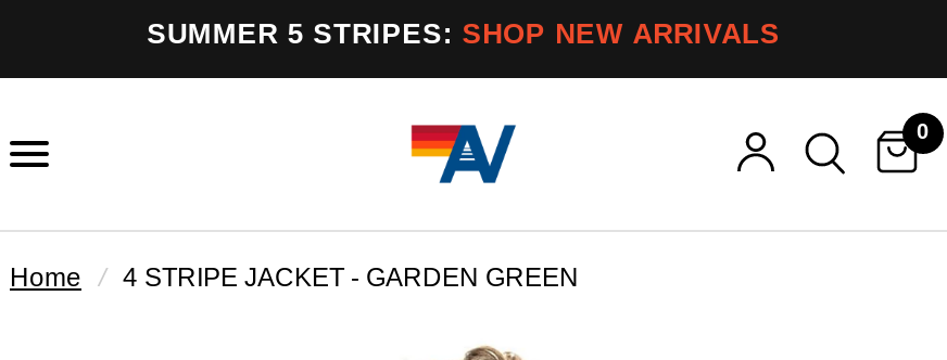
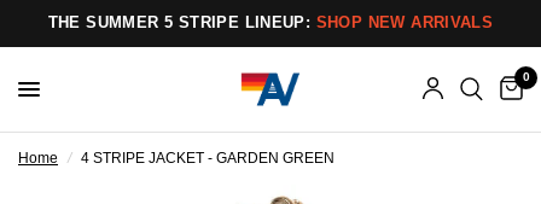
- SUMMER 5 STRIPES: SHOP NEW ARRIVALS
+ THE SUMMER 5 STRIPE LINEUP: SHOP NEW ARRIVALS
